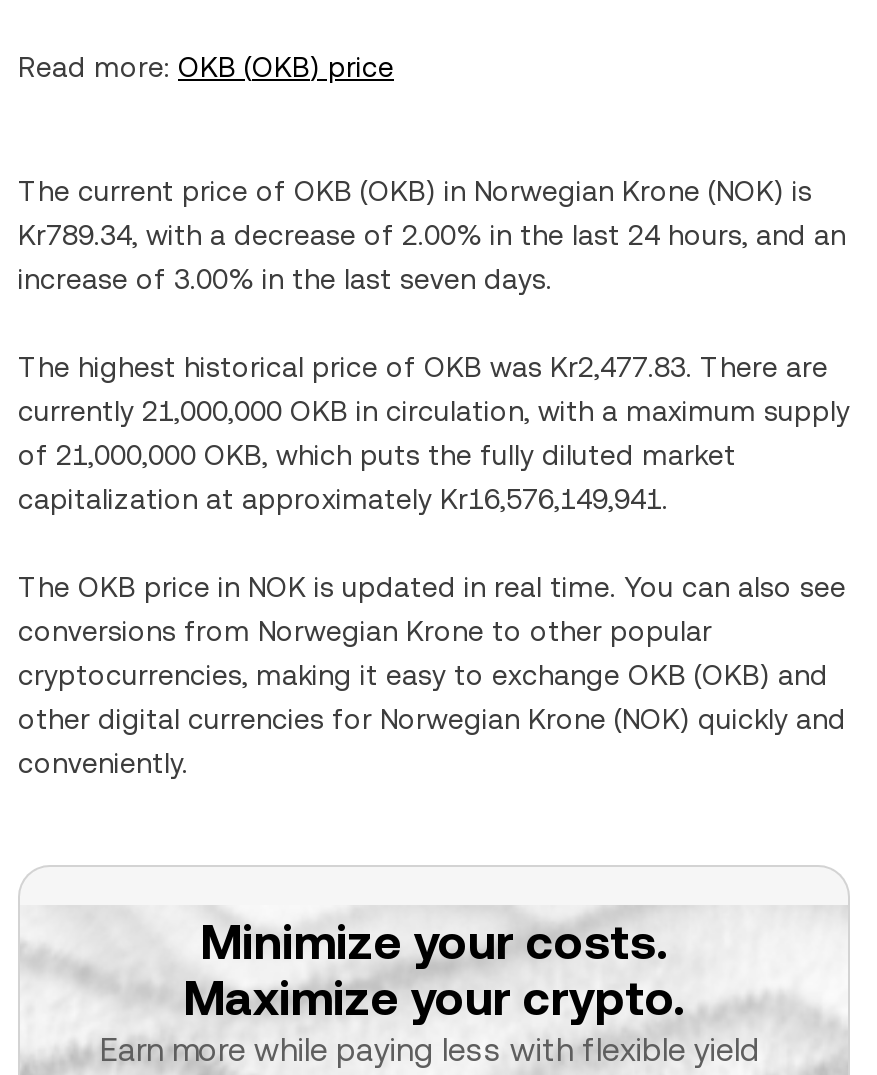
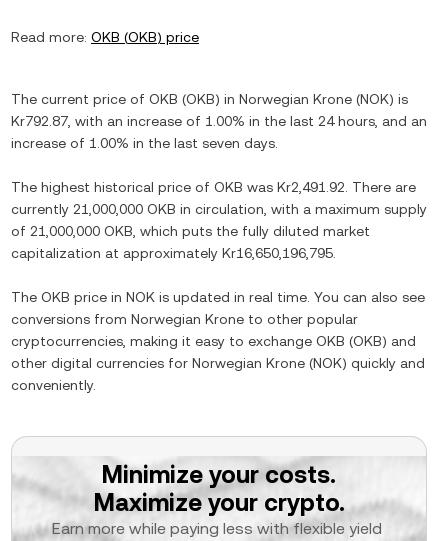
- Kr789.34, with a decrease of 2.00% in the last 24 hours, and an
+ Kr792.87, with an increase of 1.00% in the last 24 hours, and an

- increase of 3.00% in the last seven days.
+ increase of 1.00% in the last seven days.

- The highest historical price of OKB was Kr2,477.83. There are
+ The highest historical price of OKB was Kr2,491.92. There are

- capitalization at approximately Kr16,576,149,941.
+ capitalization at approximately Kr16,650,196,795.
